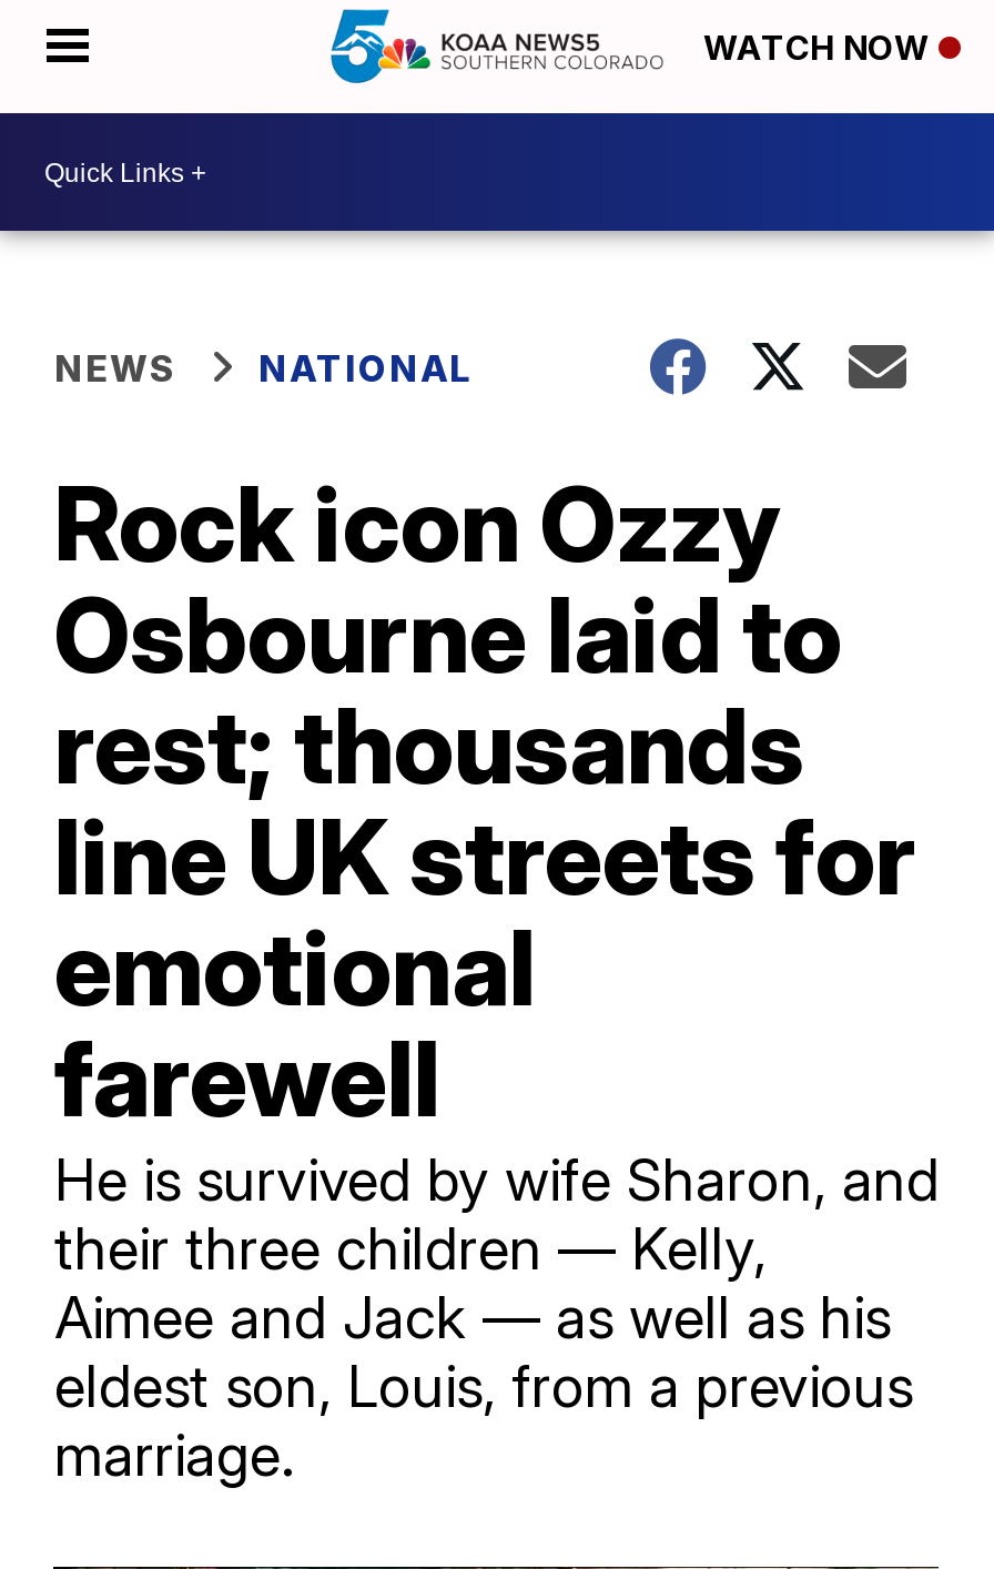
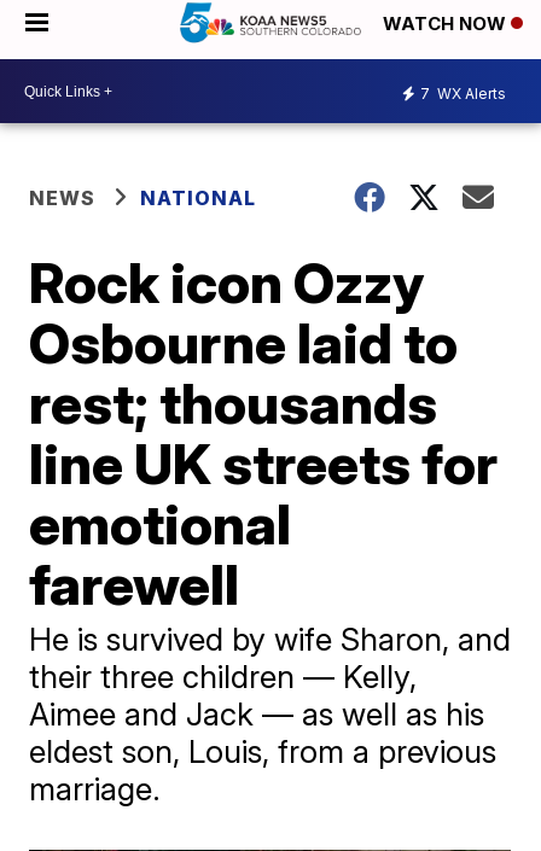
+ 7 WX Alerts
